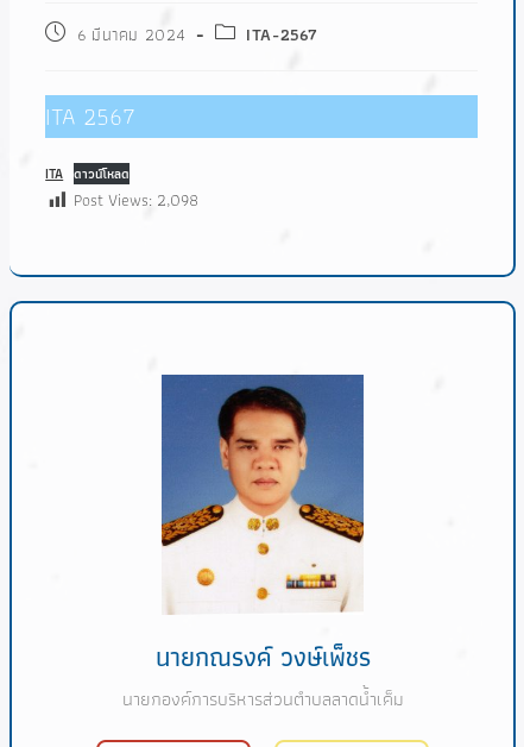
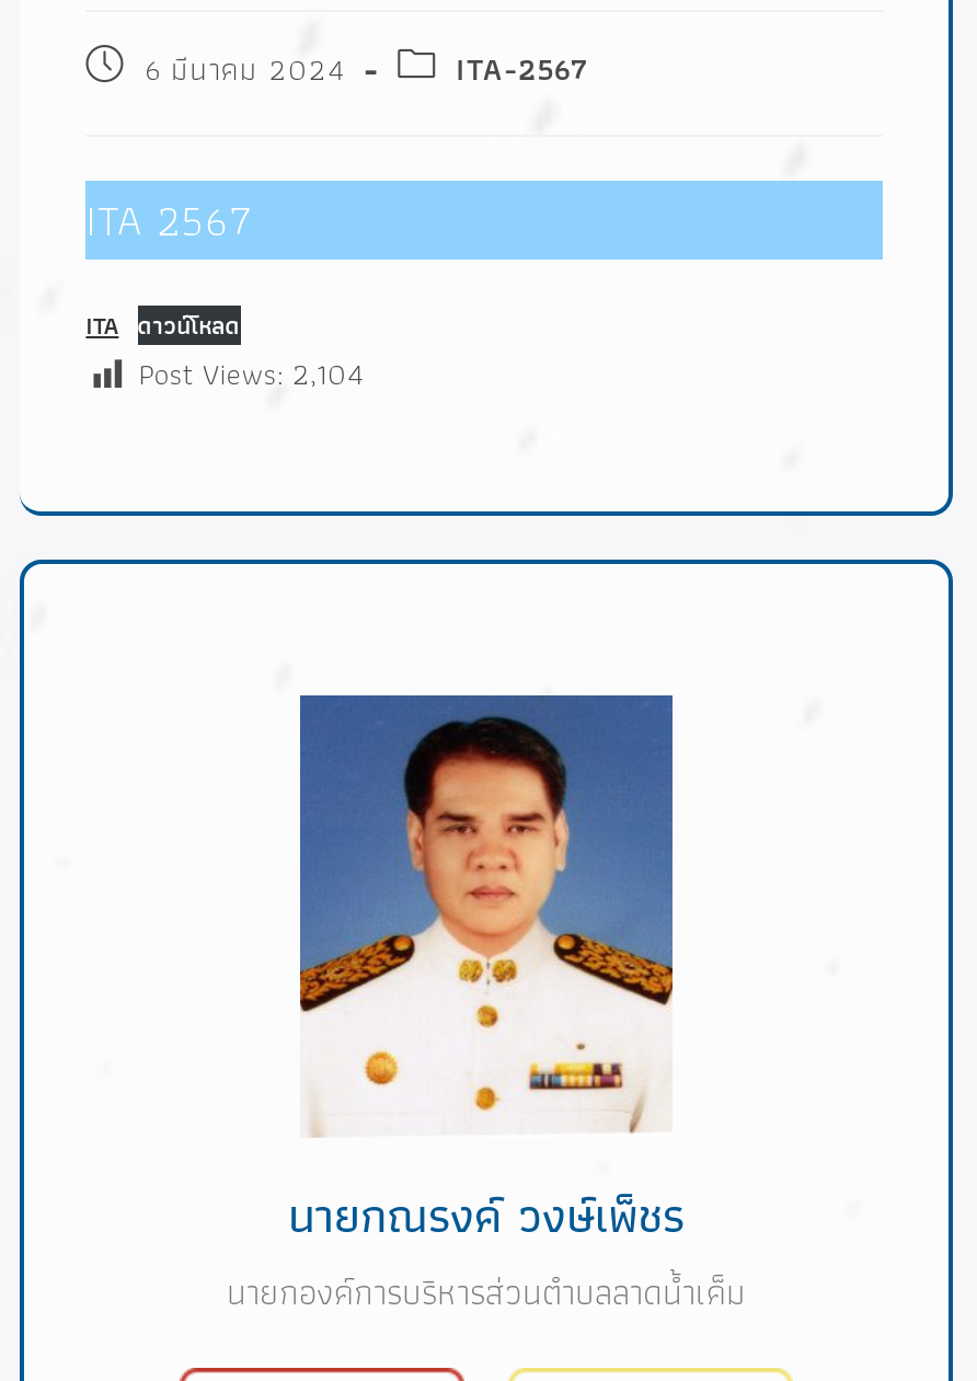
- Post Views: 2,098
+ Post Views: 2,104
